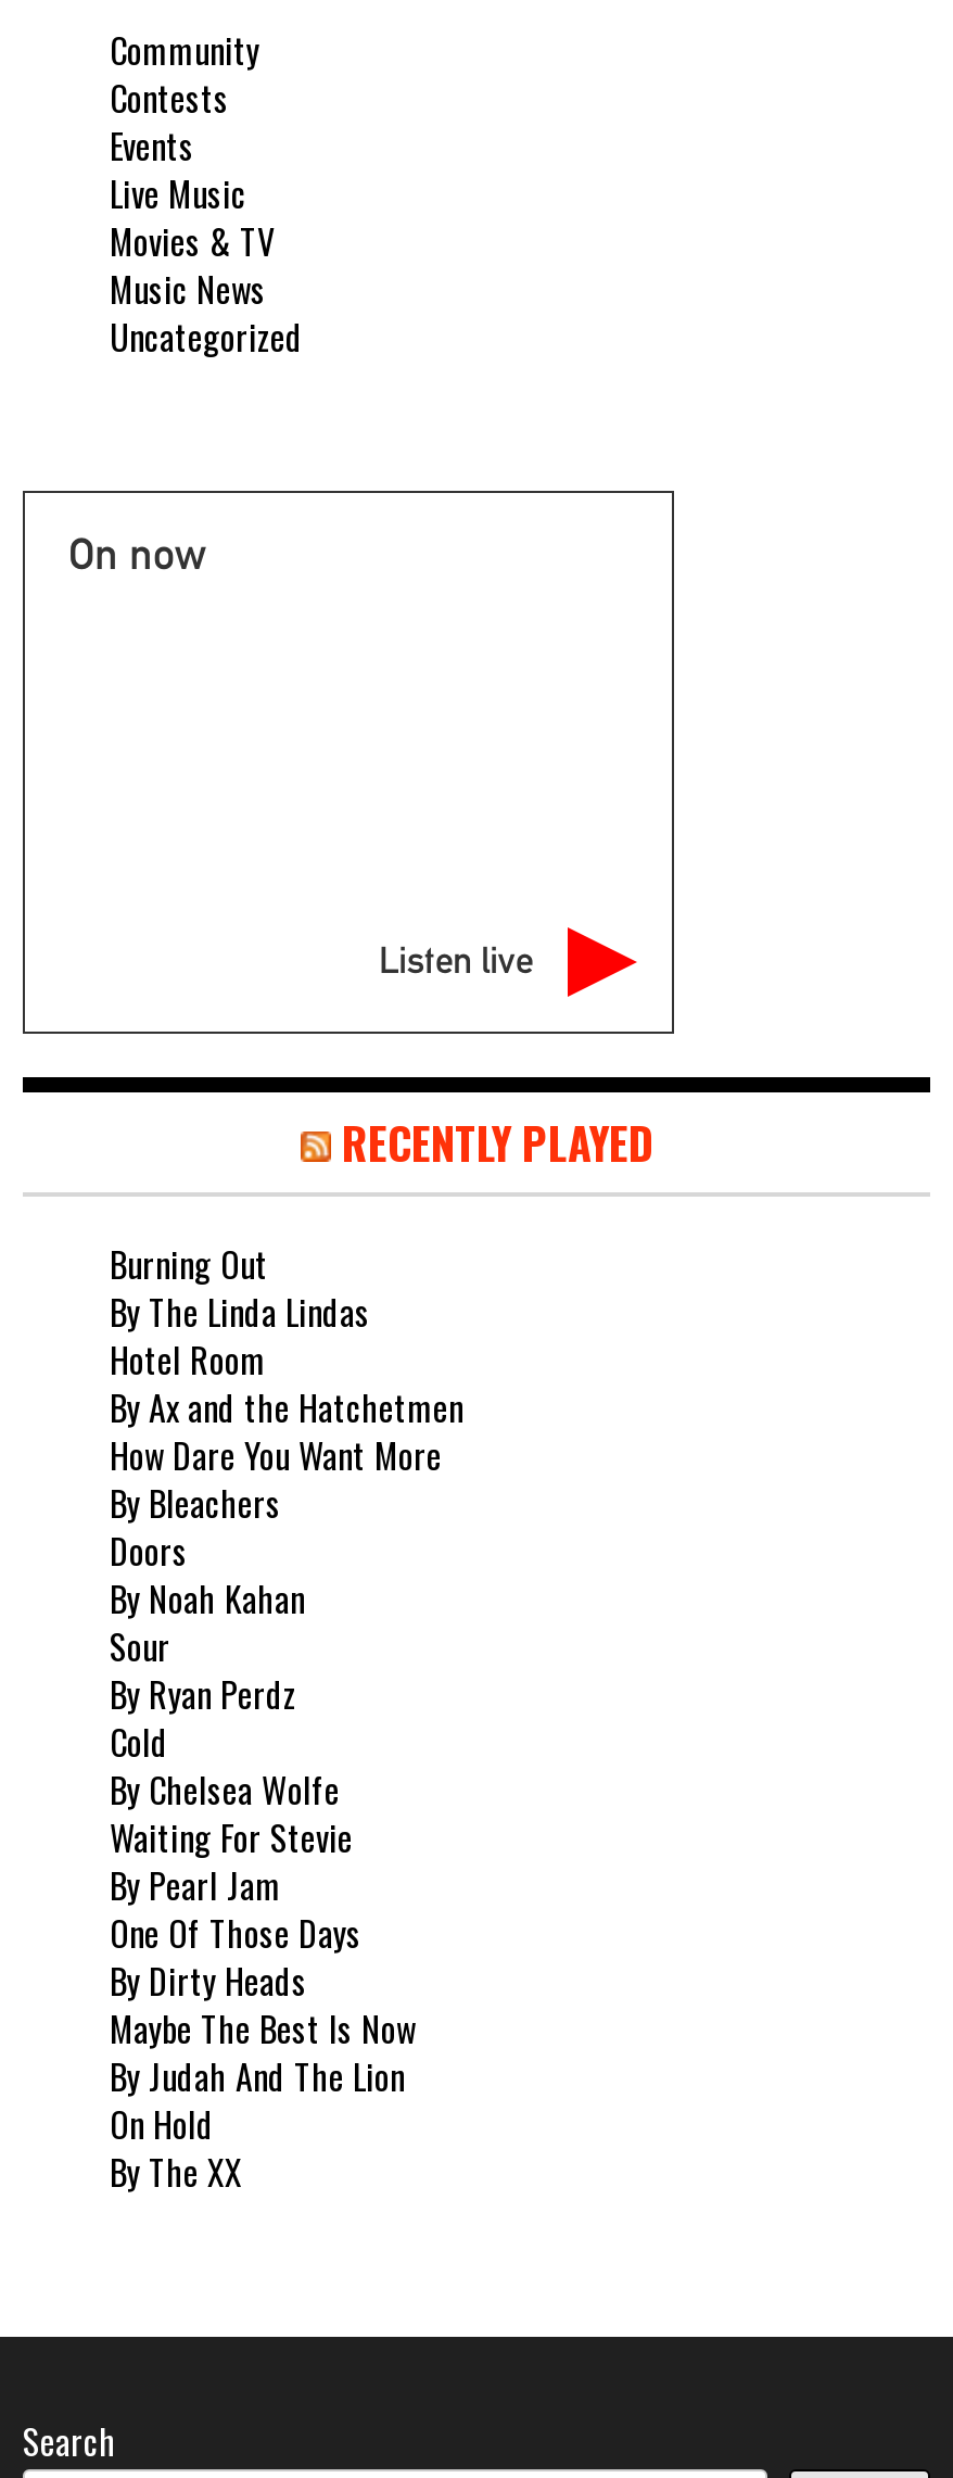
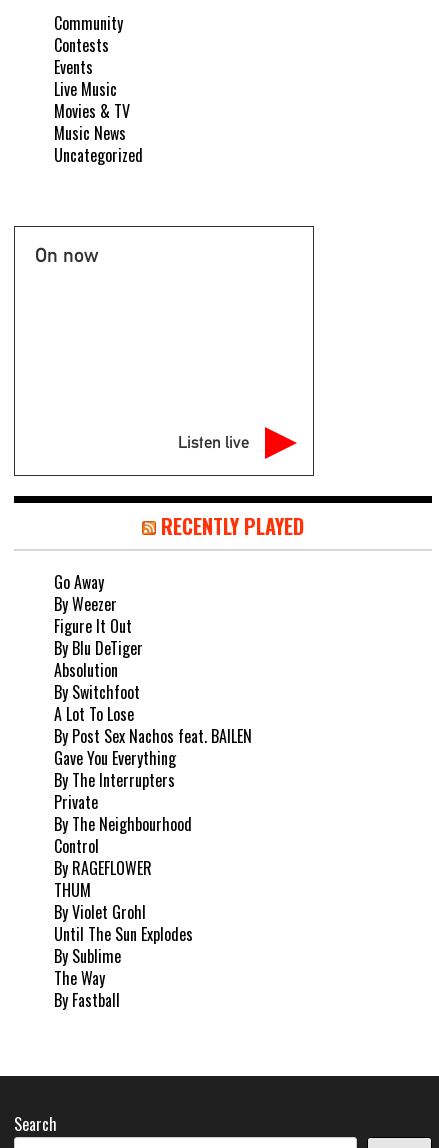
- Burning Out
- By The Linda Lindas
- Hotel Room
- By Ax and the Hatchetmen
- How Dare You Want More
- By Bleachers
- Doors
- By Noah Kahan
- Sour
- By Ryan Perdz
- Cold
- By Chelsea Wolfe
- Waiting For Stevie
- By Pearl Jam
- One Of Those Days
- By Dirty Heads
- Maybe The Best Is Now
- By Judah And The Lion
- On Hold
- By The XX
+ Go Away
+ By Weezer
+ Figure It Out
+ By Blu DeTiger
+ Absolution
+ By Switchfoot
+ A Lot To Lose
+ By Post Sex Nachos feat. BAILEN
+ Gave You Everything
+ By The Interrupters
+ Private
+ By The Neighbourhood
+ Control
+ By RAGEFLOWER
+ THUM
+ By Violet Grohl
+ Until The Sun Explodes
+ By Sublime
+ The Way
+ By Fastball
